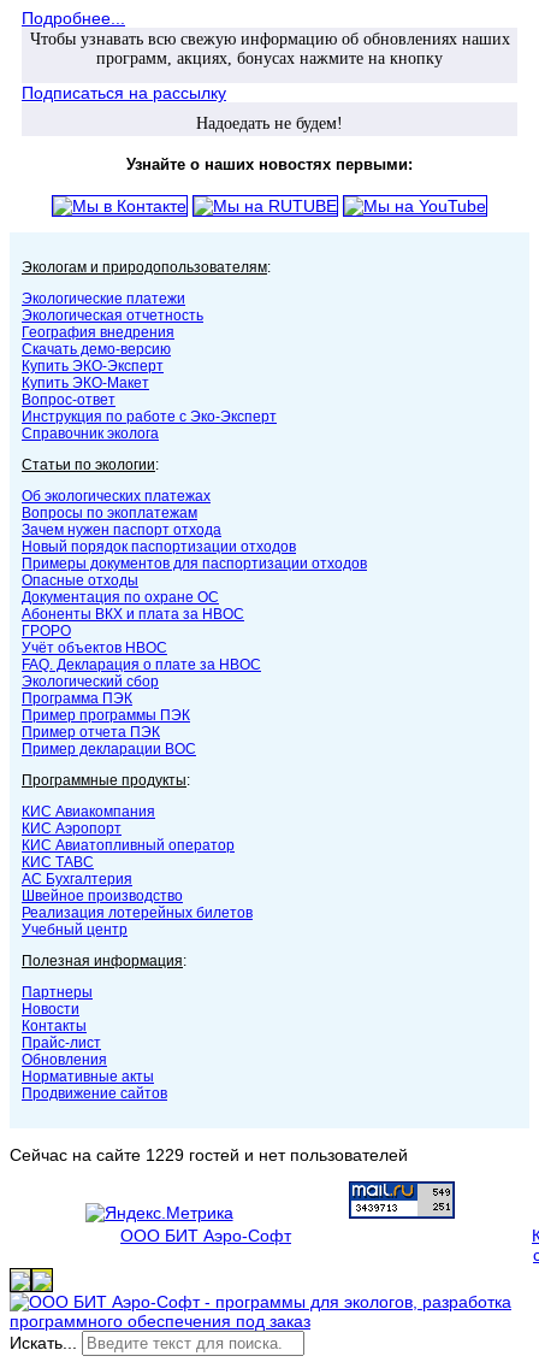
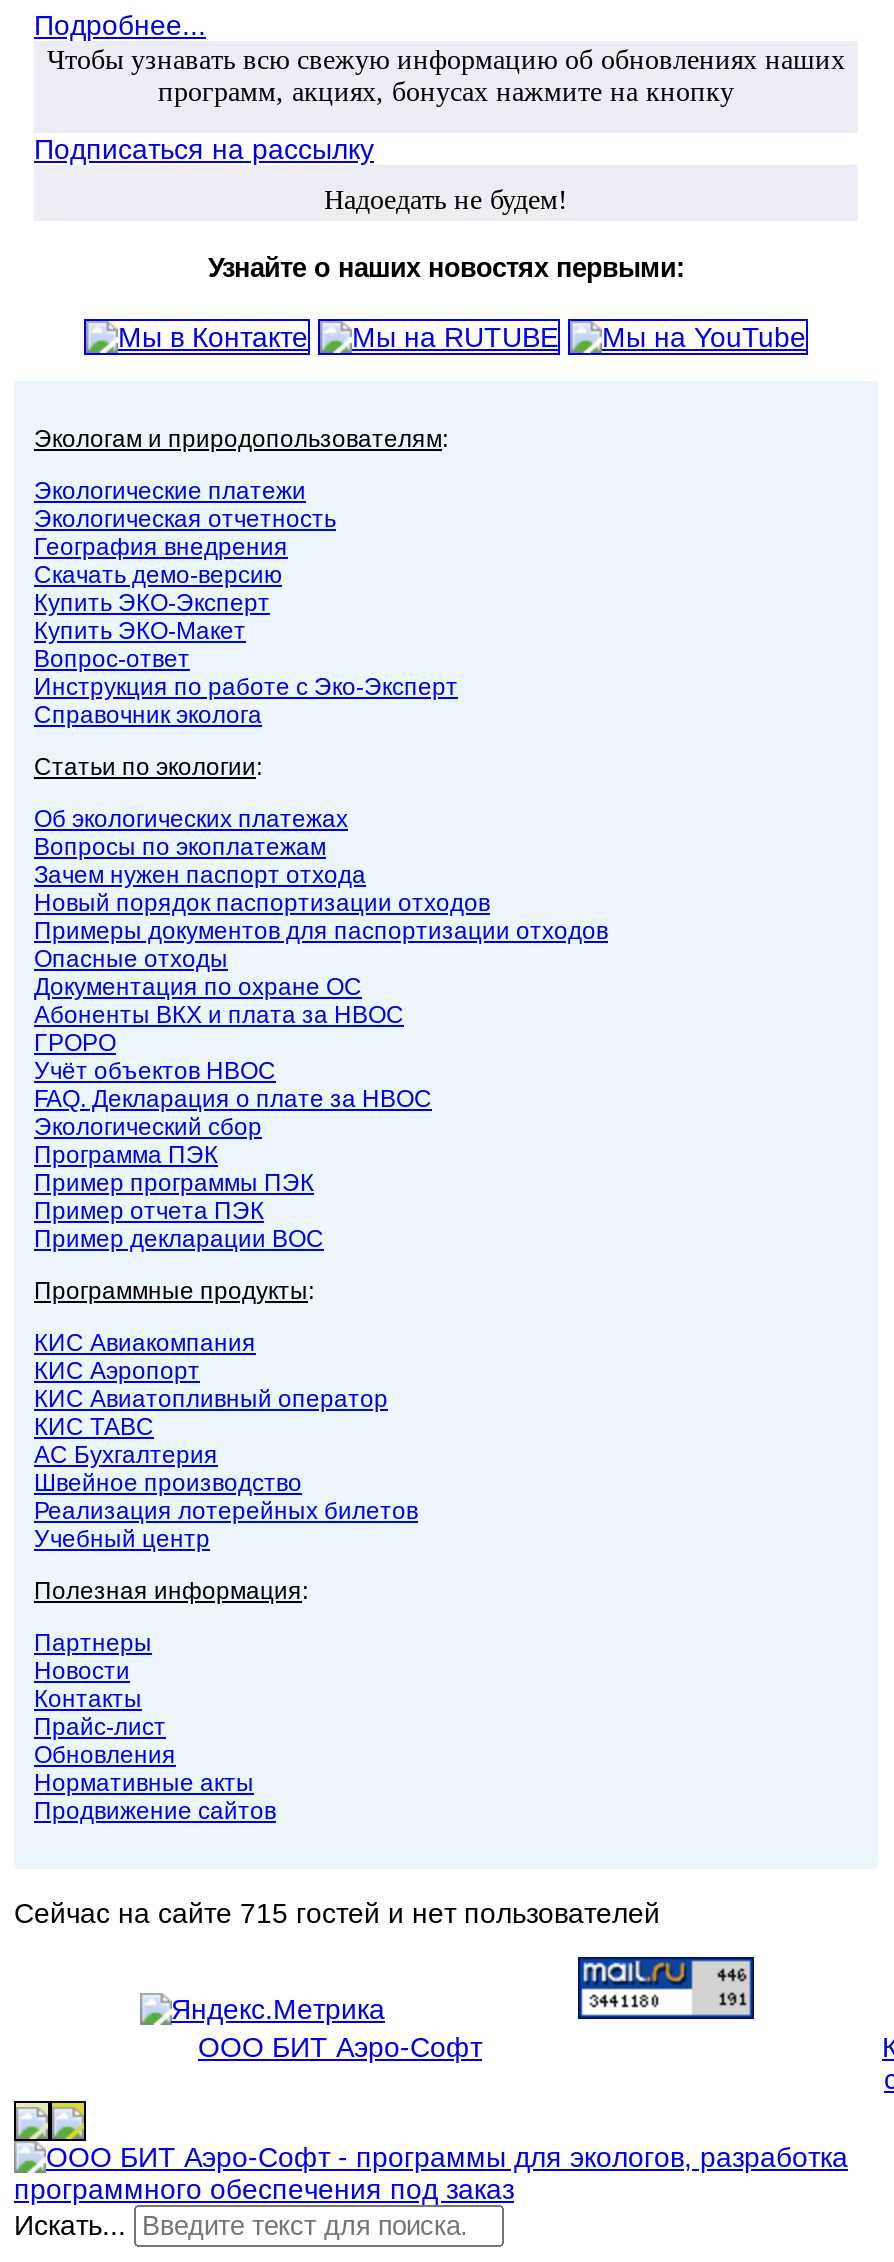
- Сейчас на сайте 1229 гостей и нет пользователей
+ Сейчас на сайте 715 гостей и нет пользователей
